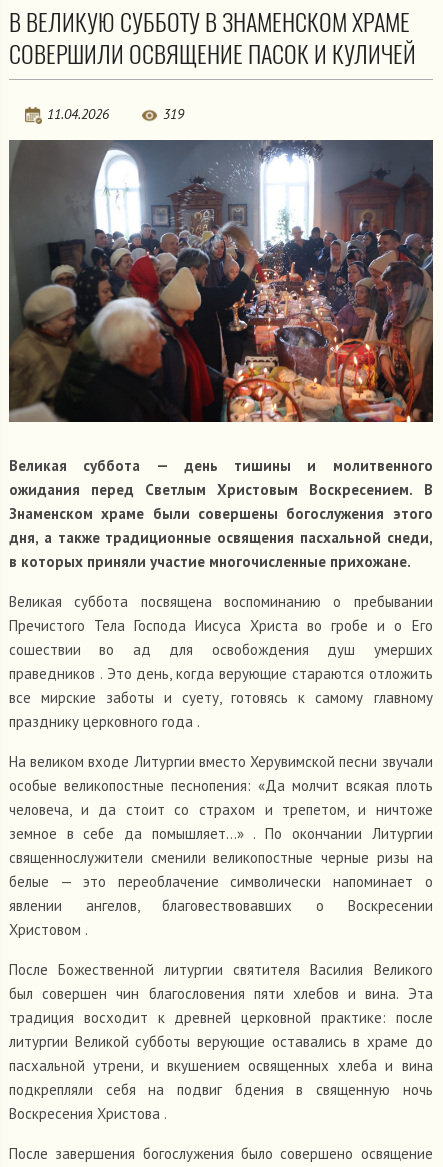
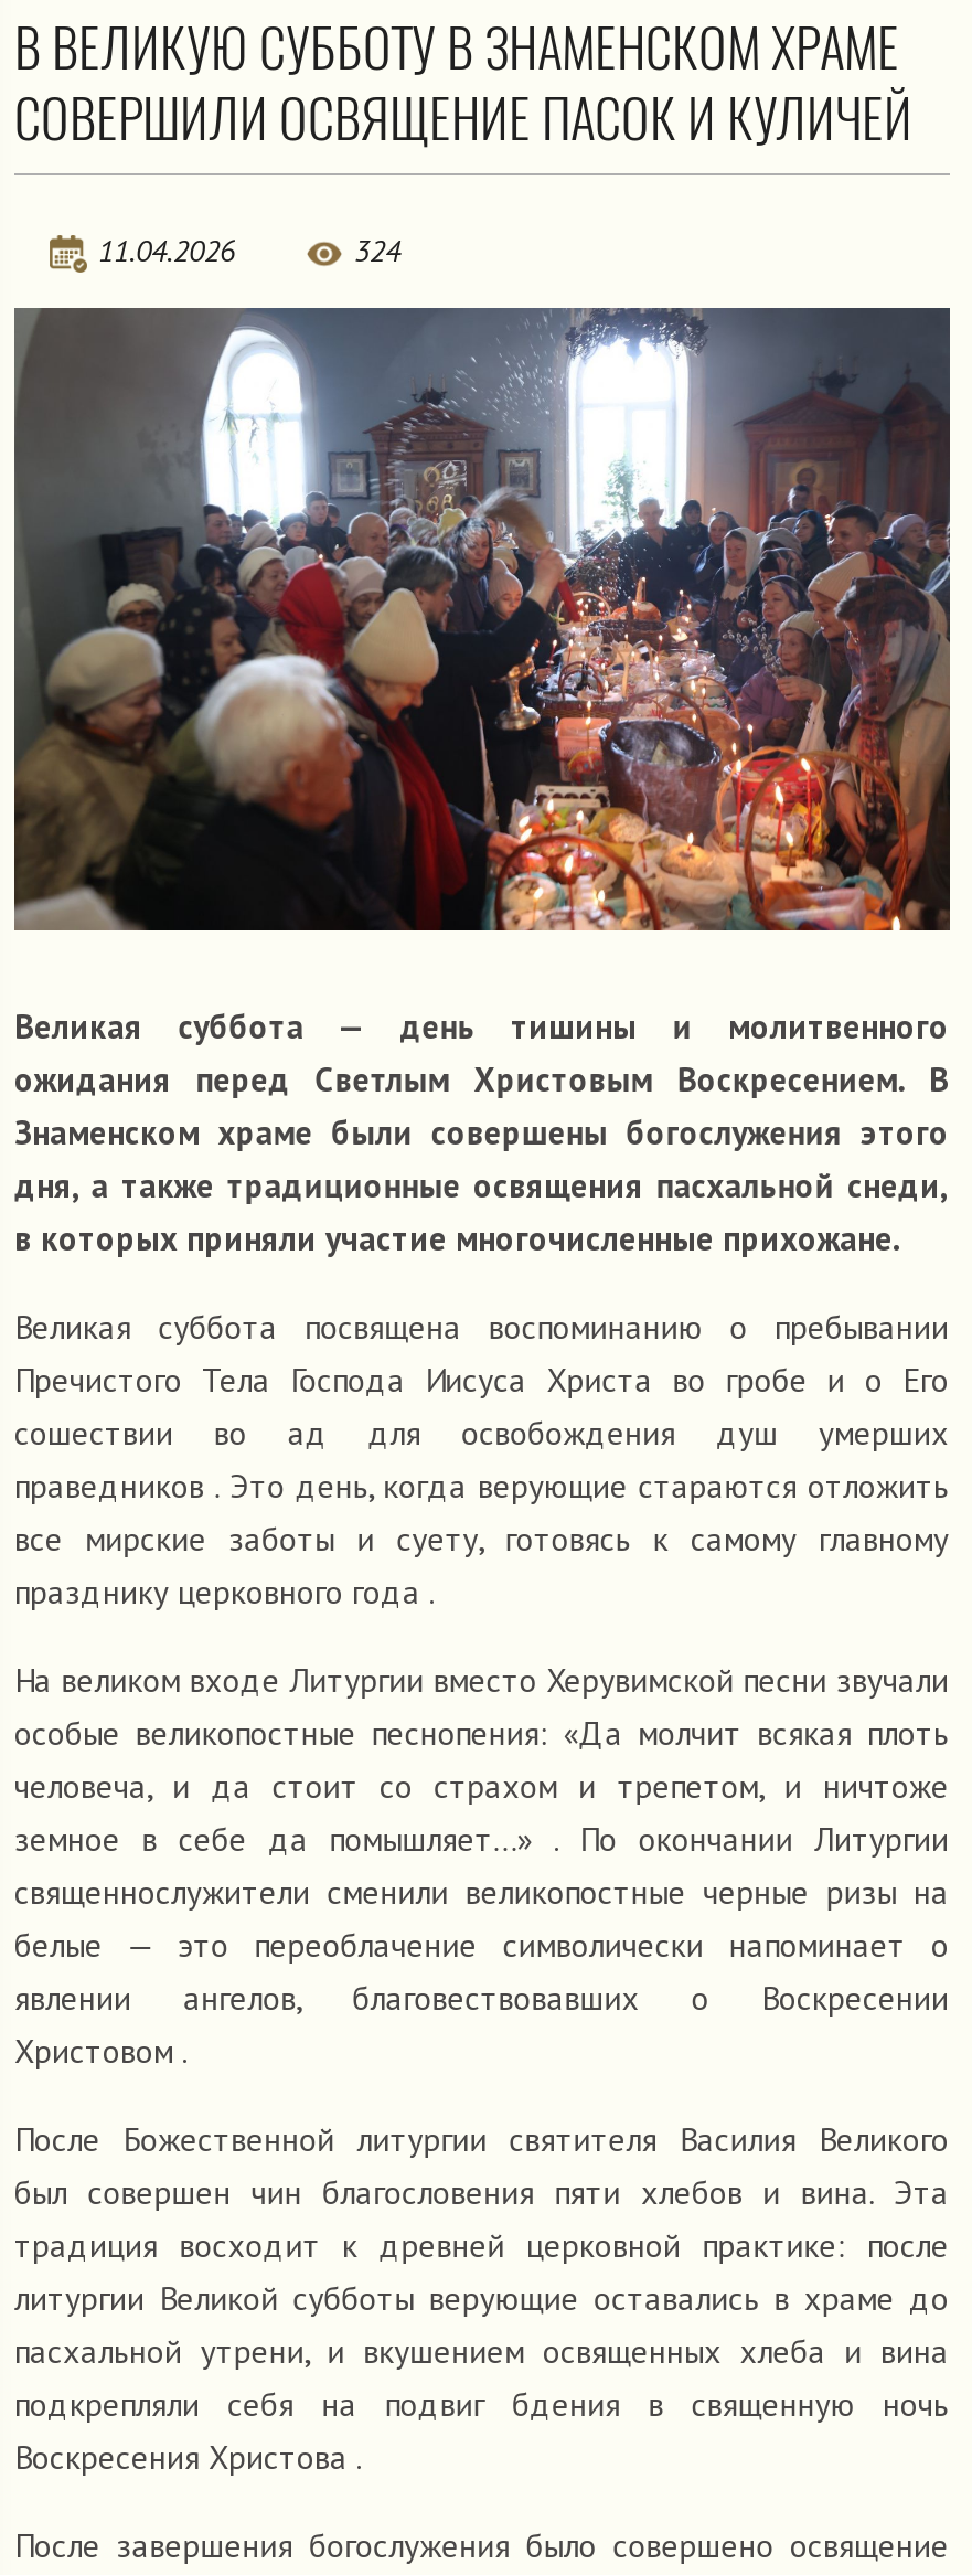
- 319
+ 324
